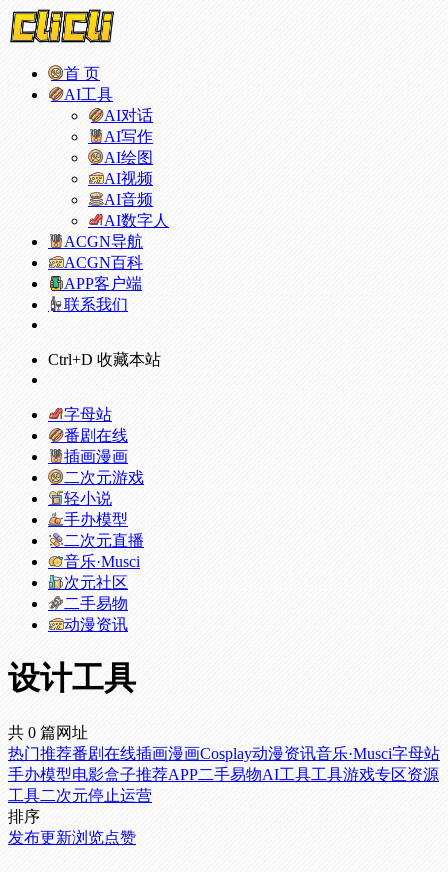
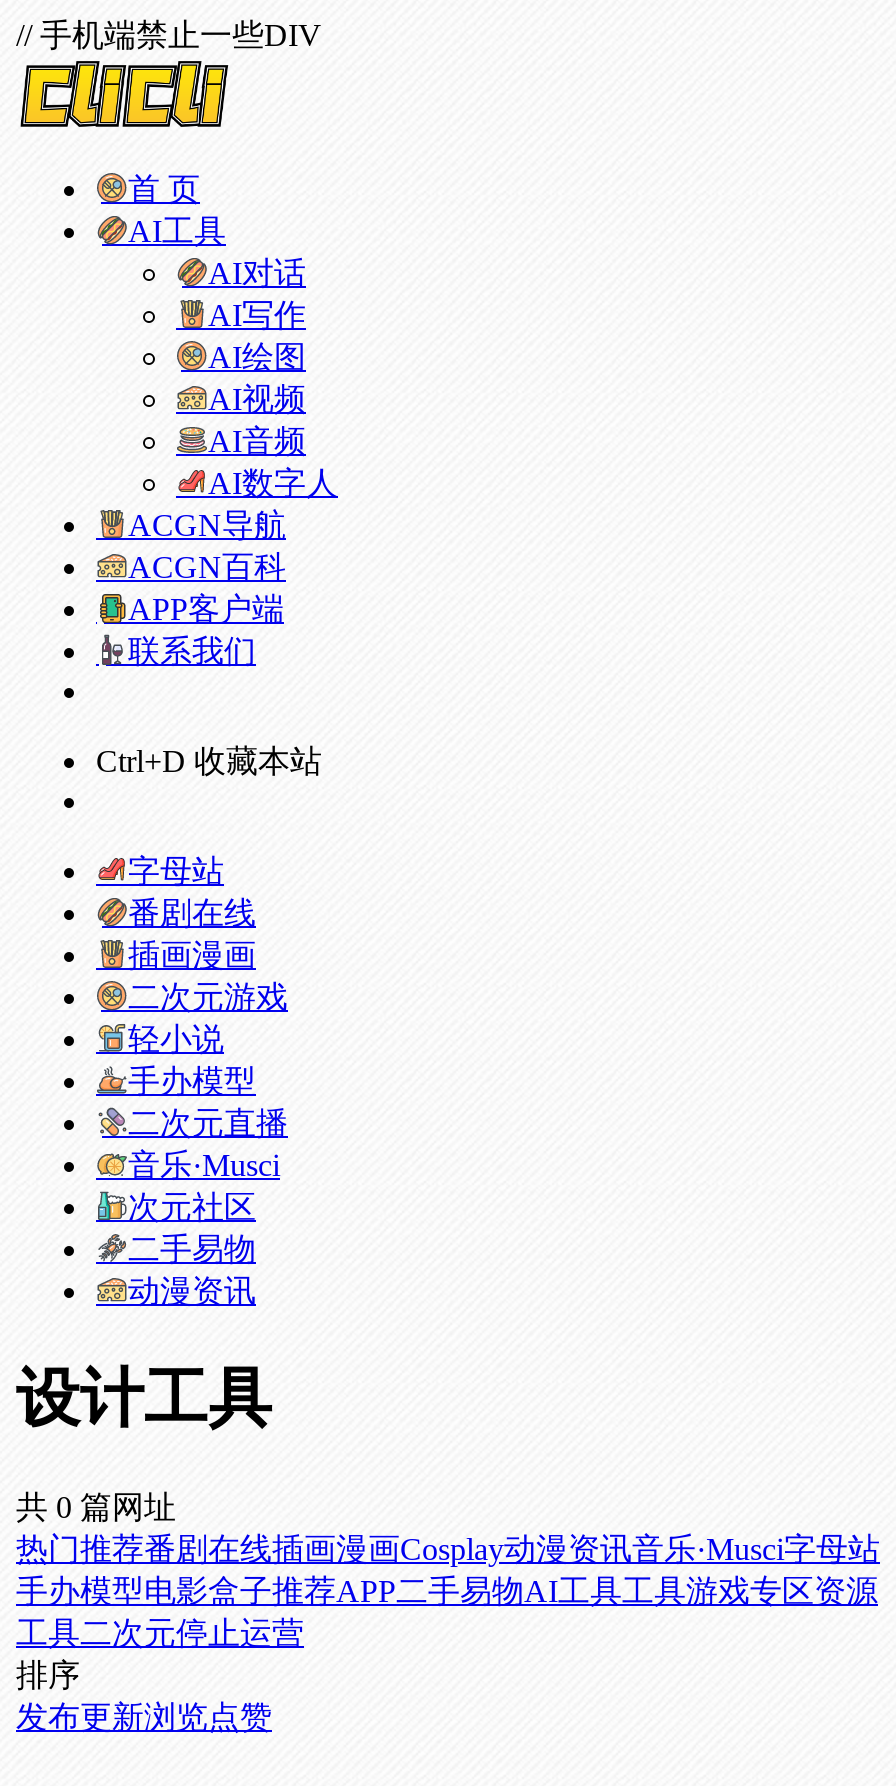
+ // 手机端禁止一些DIV
